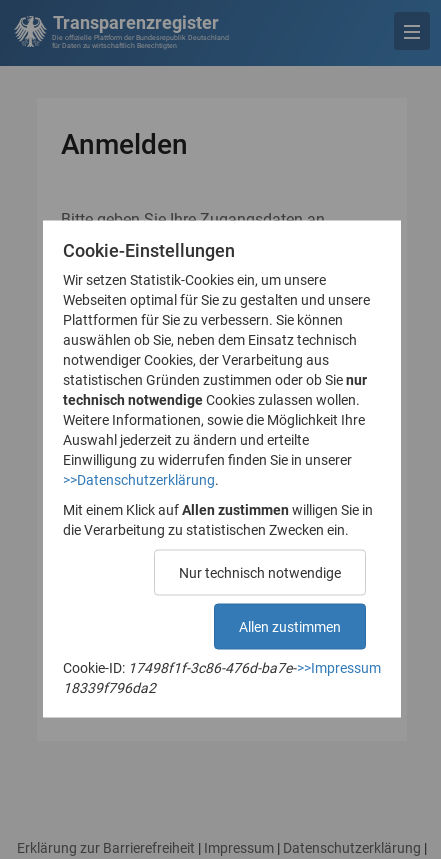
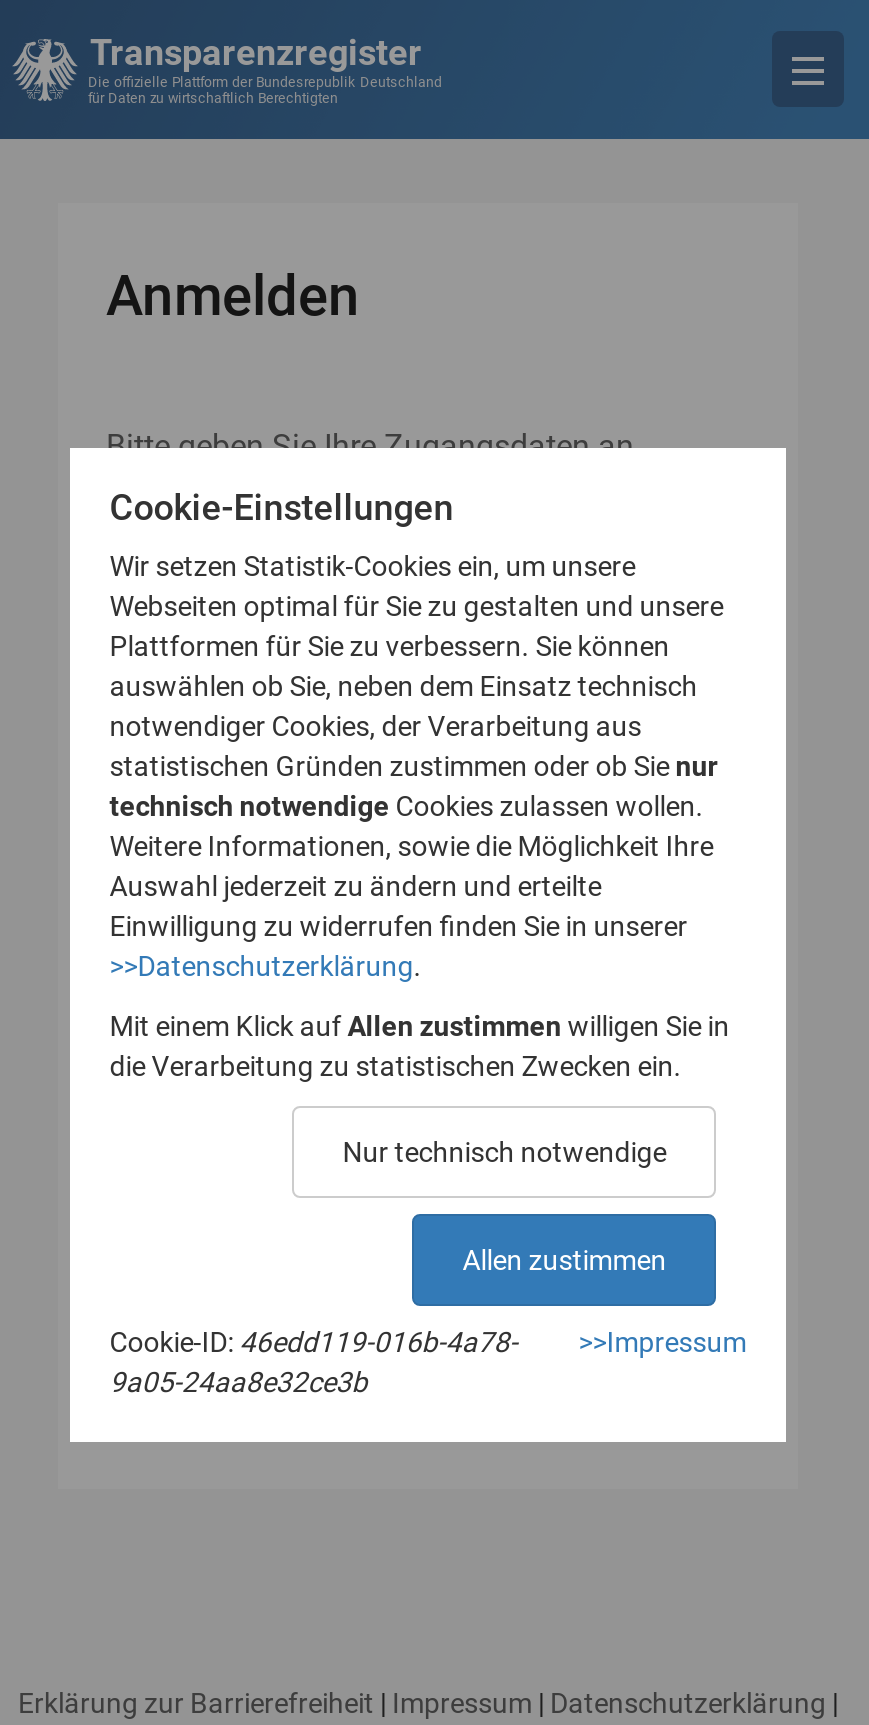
- Cookie-ID: 17498f1f-3c86-476d-ba7e-
- 18339f796da2
+ Cookie-ID: 46edd119-016b-4a78-
+ 9a05-24aa8e32ce3b
